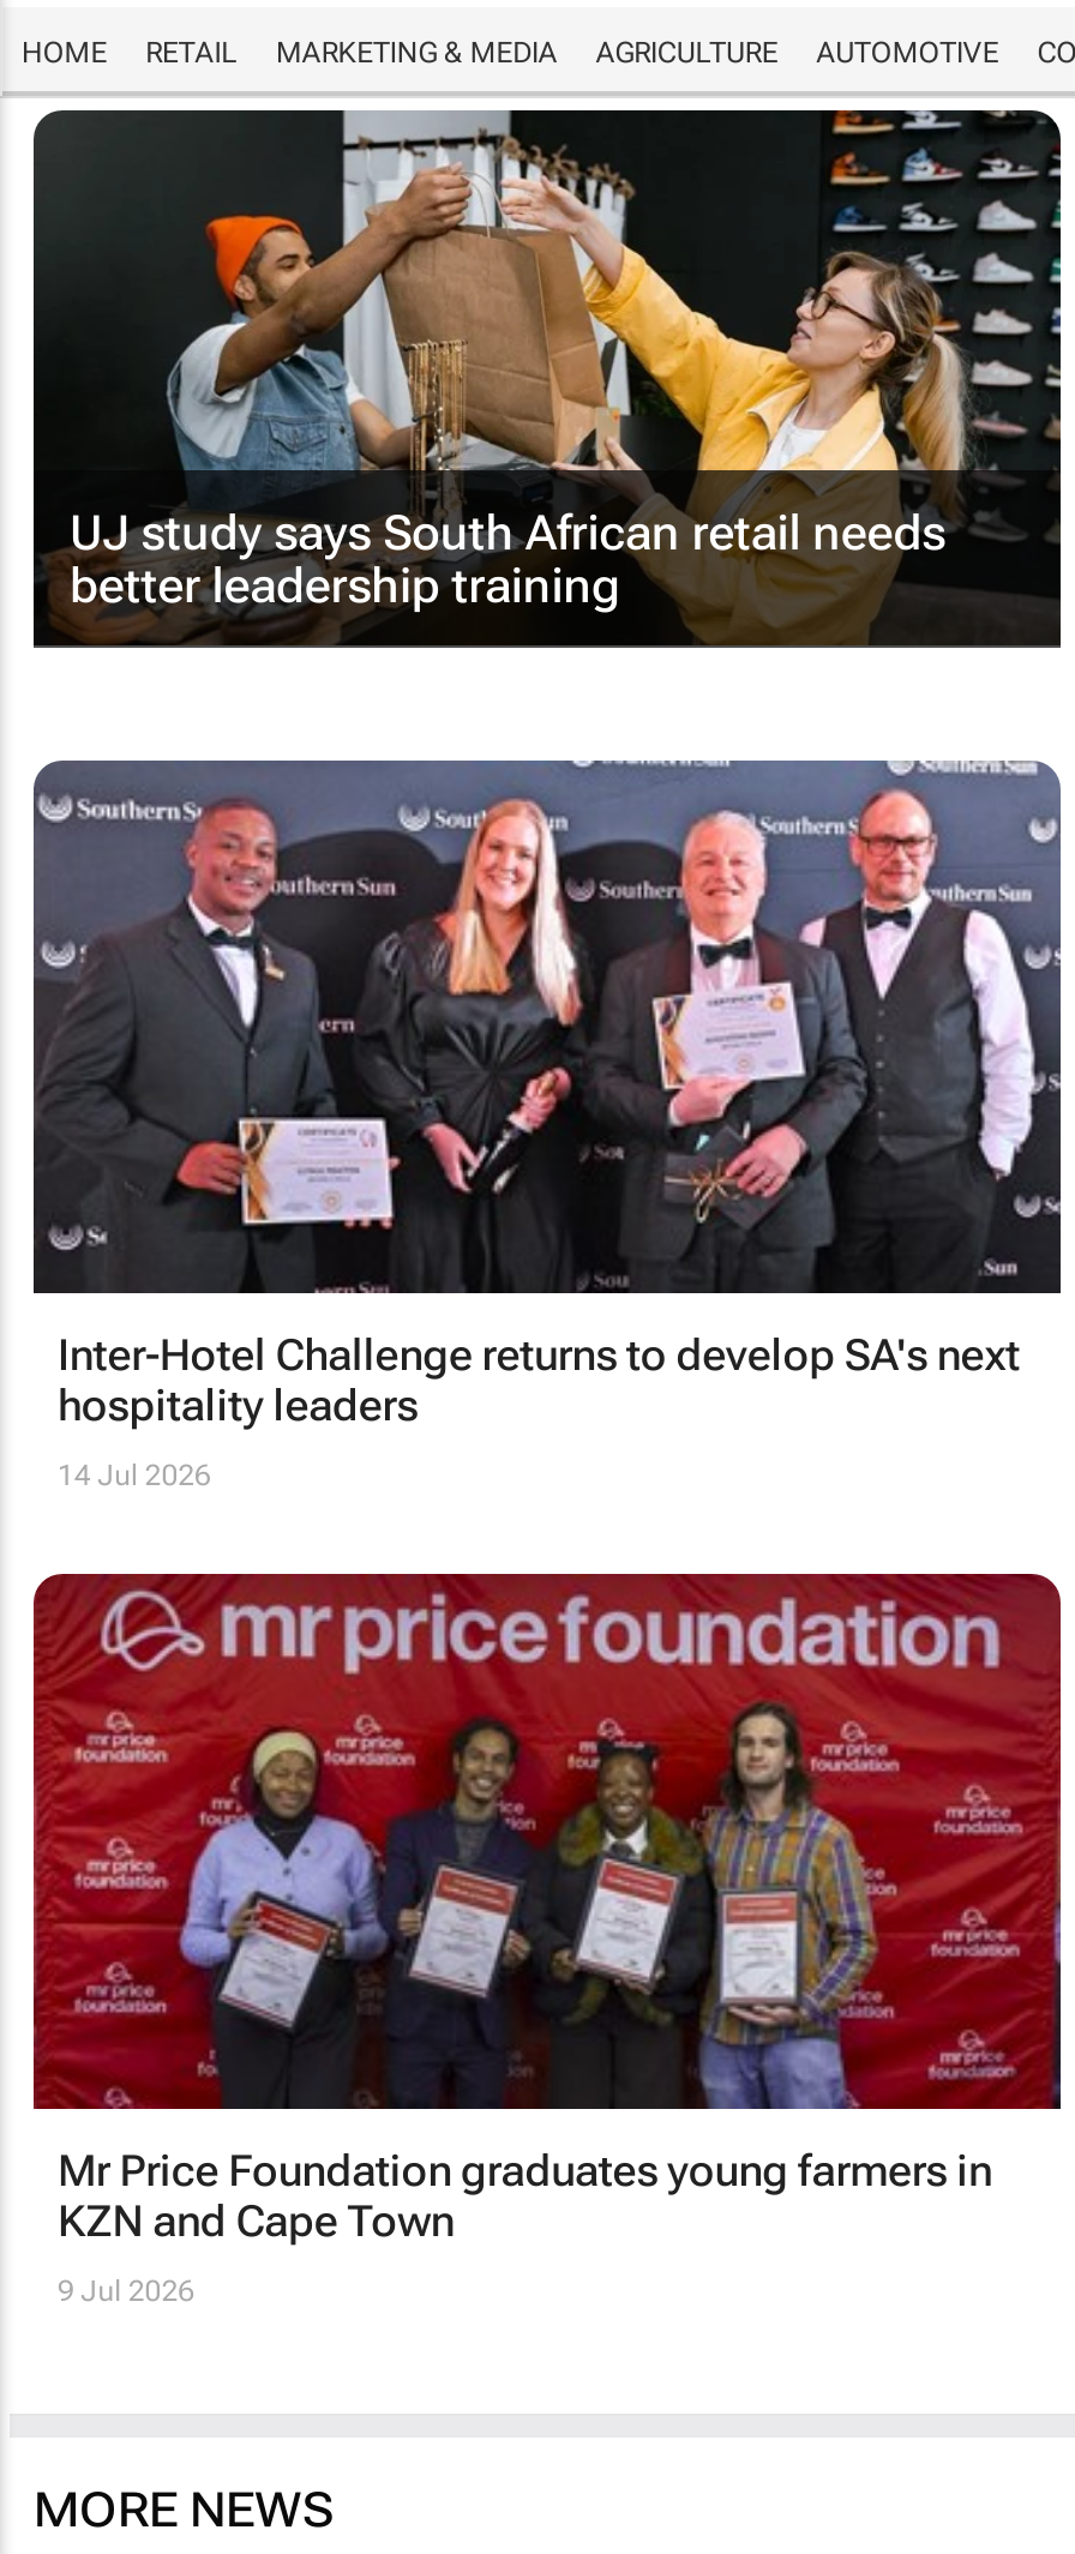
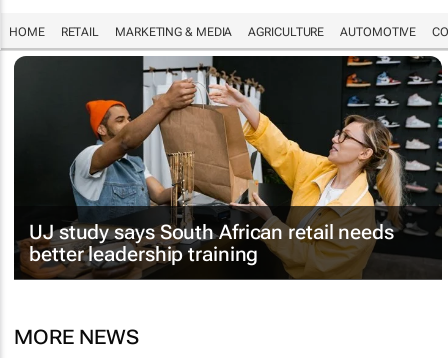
- [image]
- Inter-Hotel Challenge returns to develop SA's next
- hospitality leaders
- 14 Jul 2026

- [image]
- Mr Price Foundation graduates young farmers in
- KZN and Cape Town
- 9 Jul 2026
